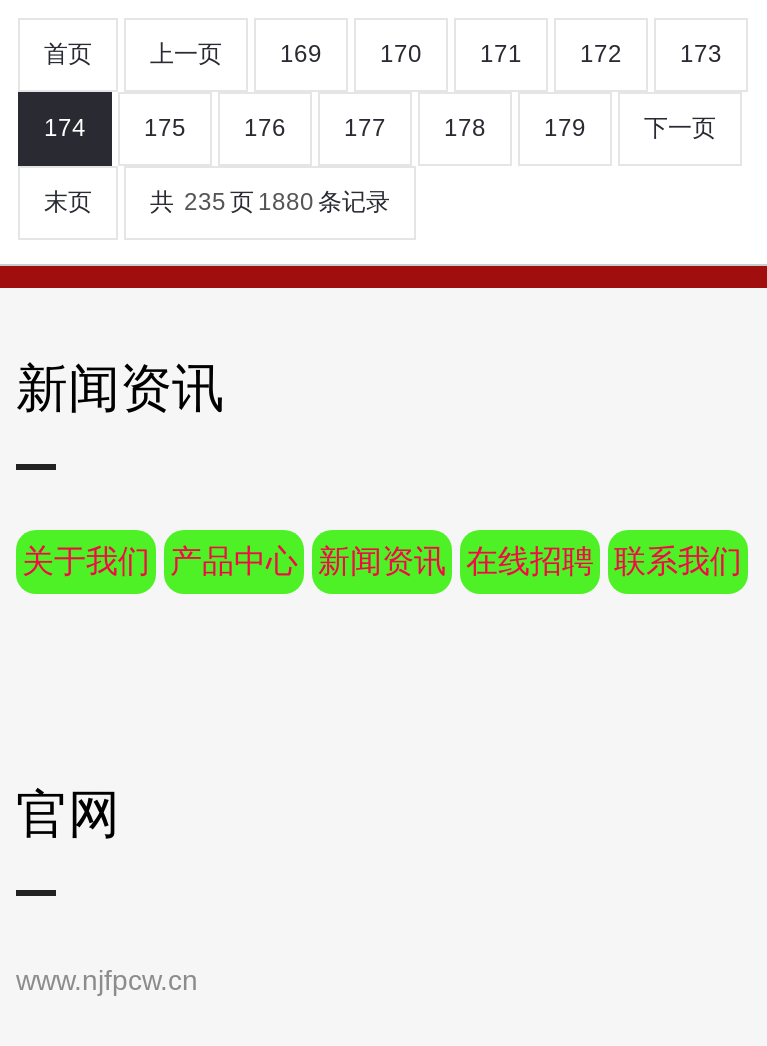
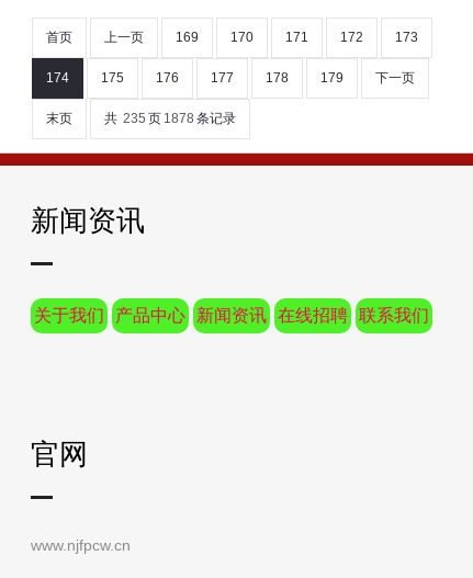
- 共 235 页 1880 条记录
+ 共 235 页 1878 条记录
